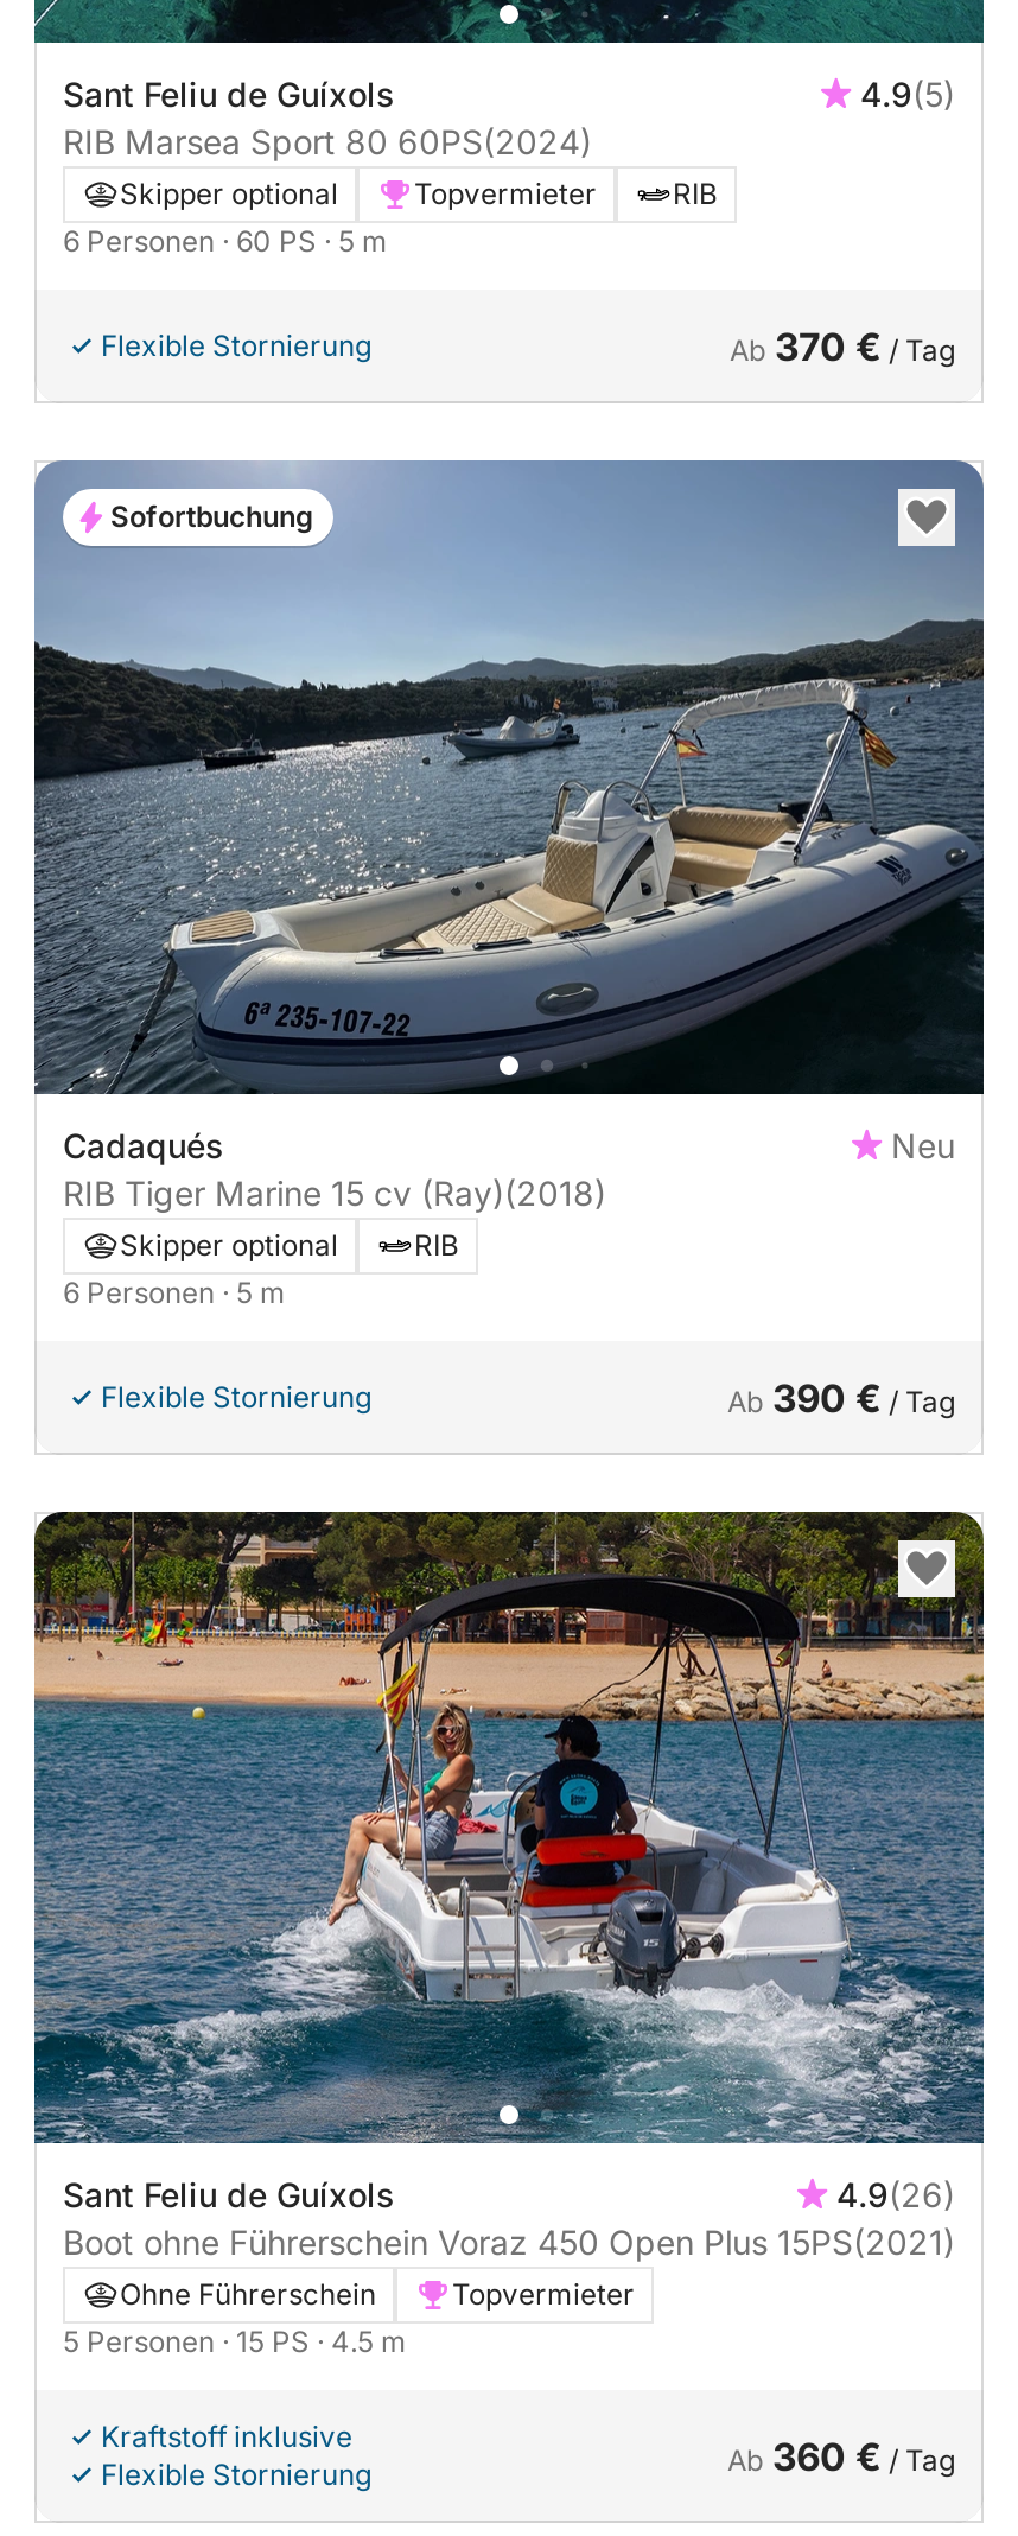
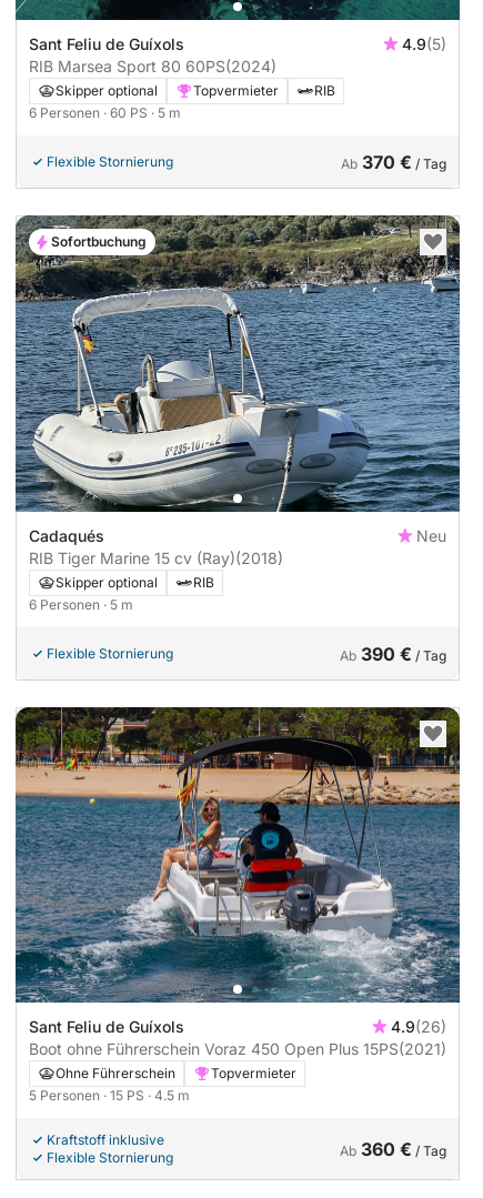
- [image]
+ [image]
